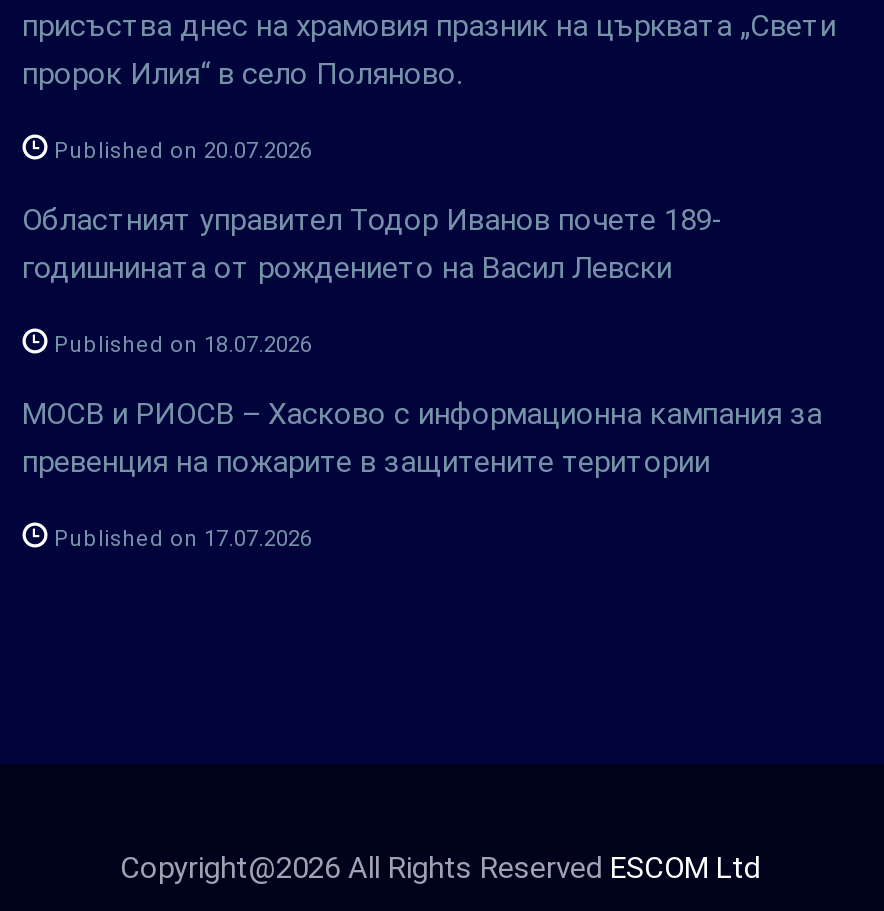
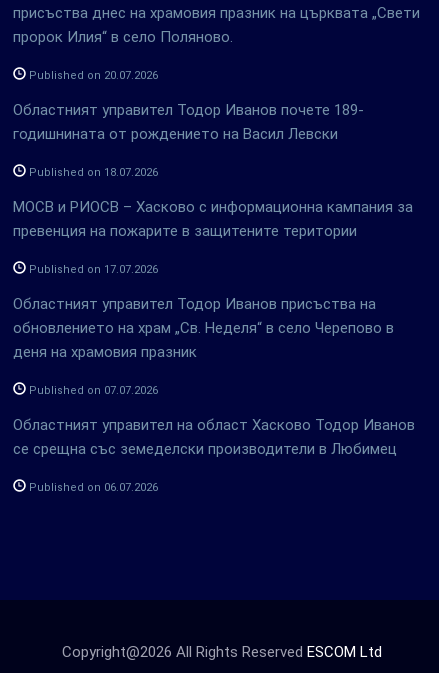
+ Областният управител Тодор Иванов присъства на
+ обновлението на храм „Св. Неделя“ в село Черепово в
+ деня на храмовия празник
+ Published on 07.07.2026
+ Областният управител на област Хасково Тодор Иванов
+ се срещна със земеделски производители в Любимец
+ Published on 06.07.2026
